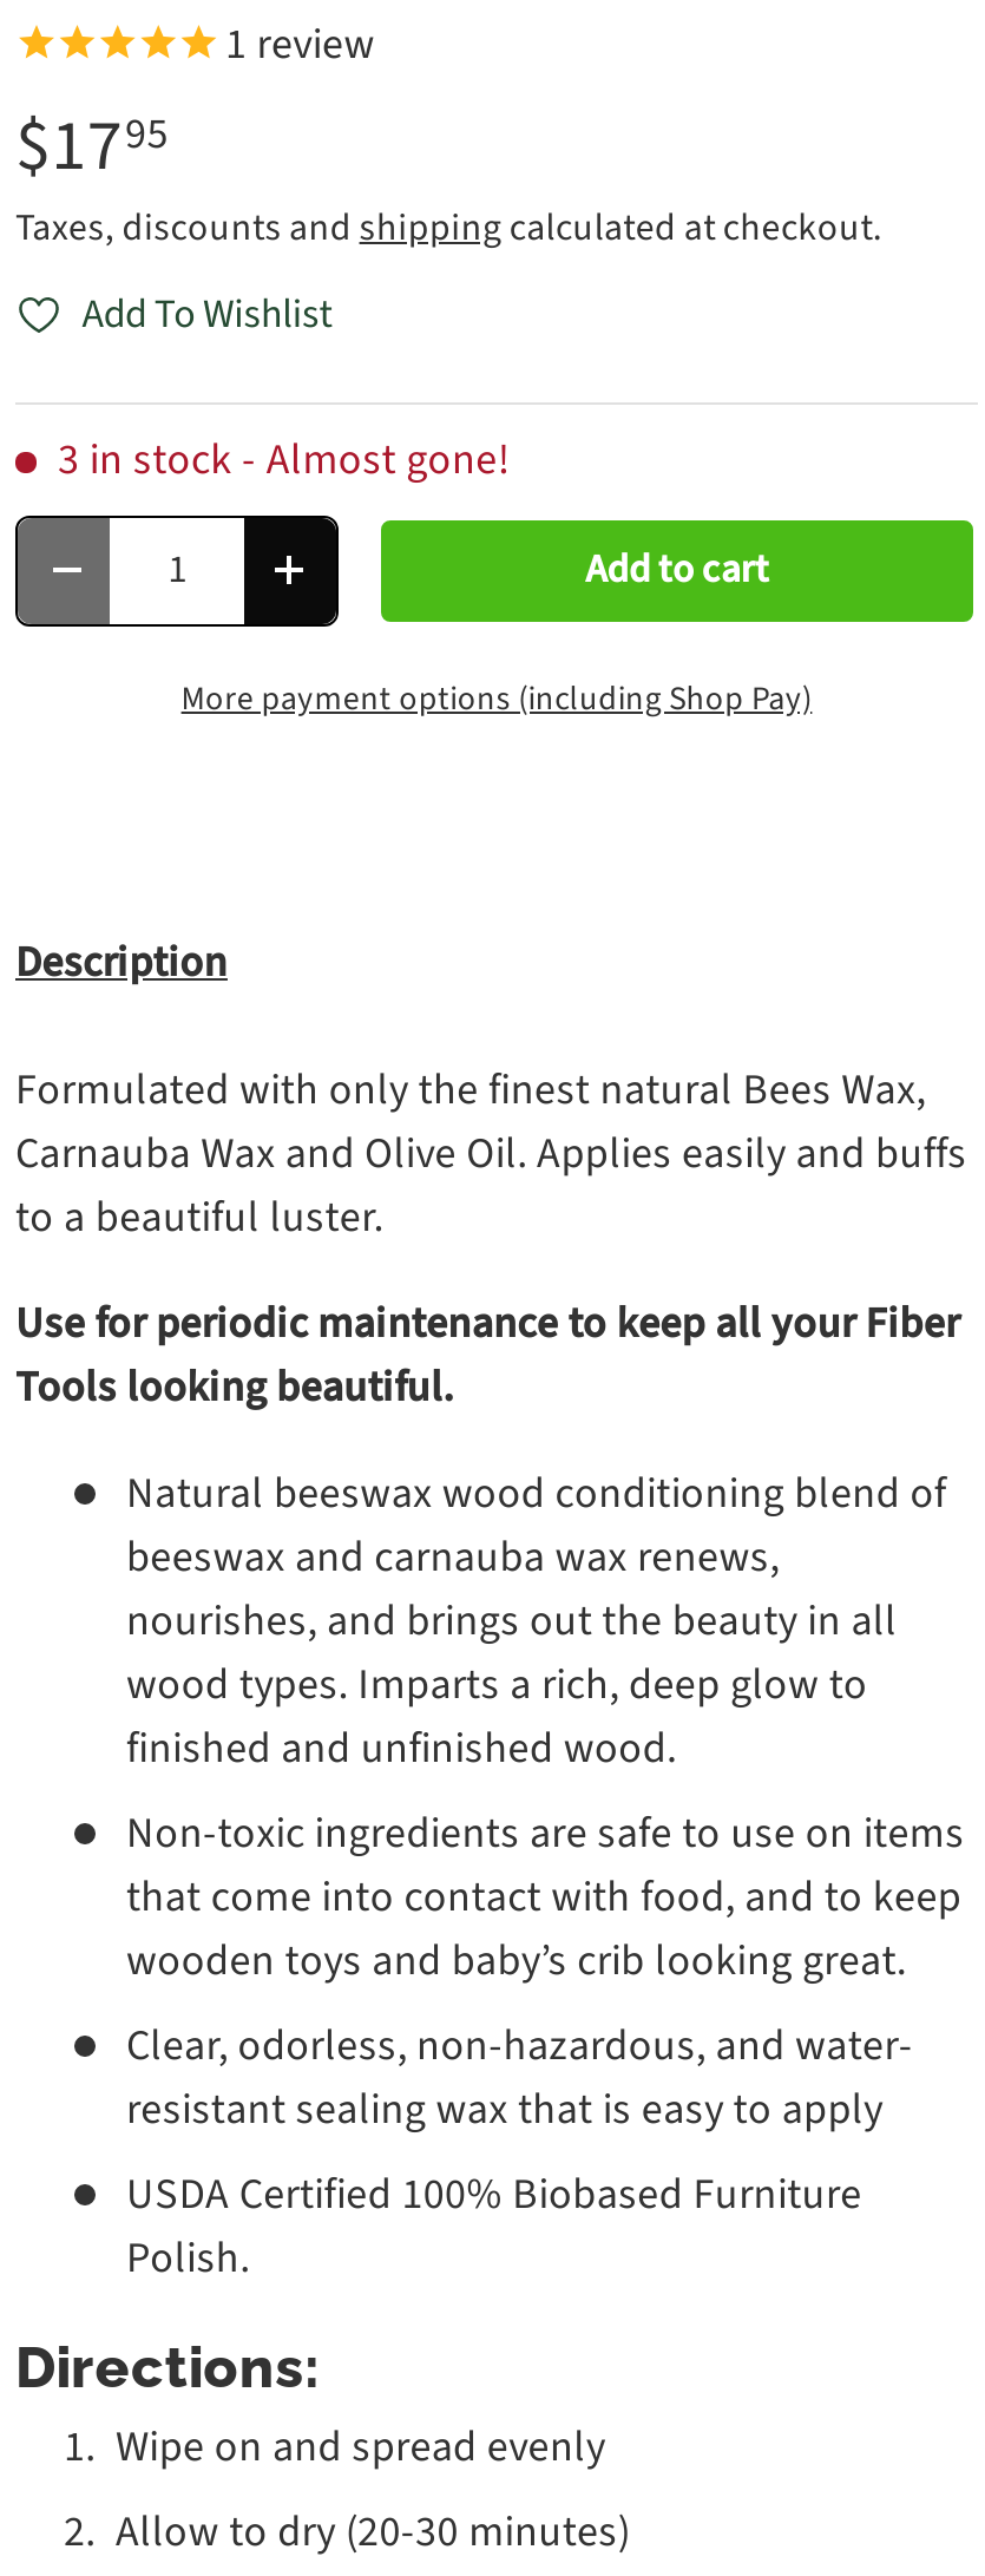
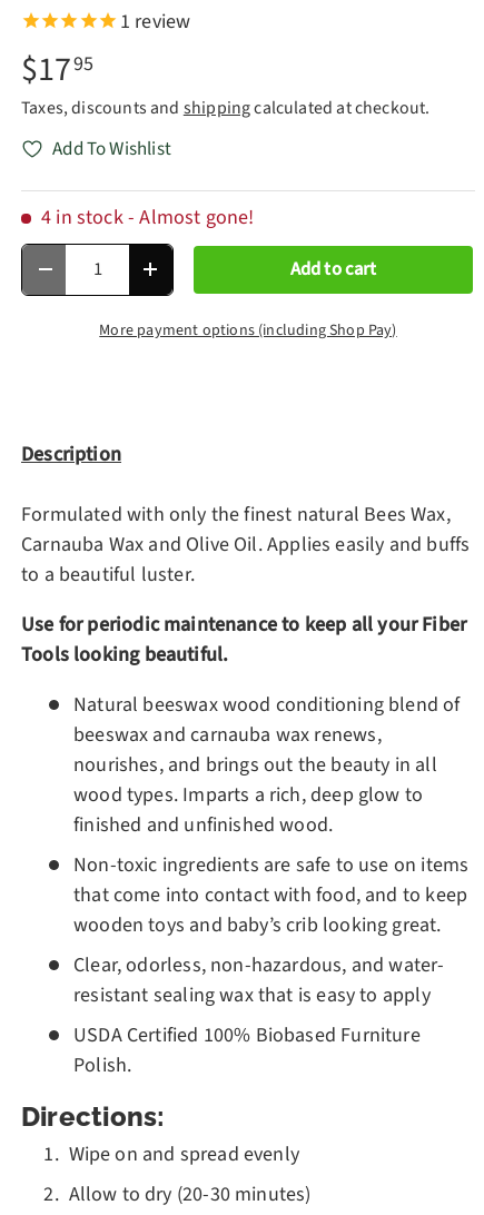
- 3 in stock - Almost gone!
+ 4 in stock - Almost gone!
